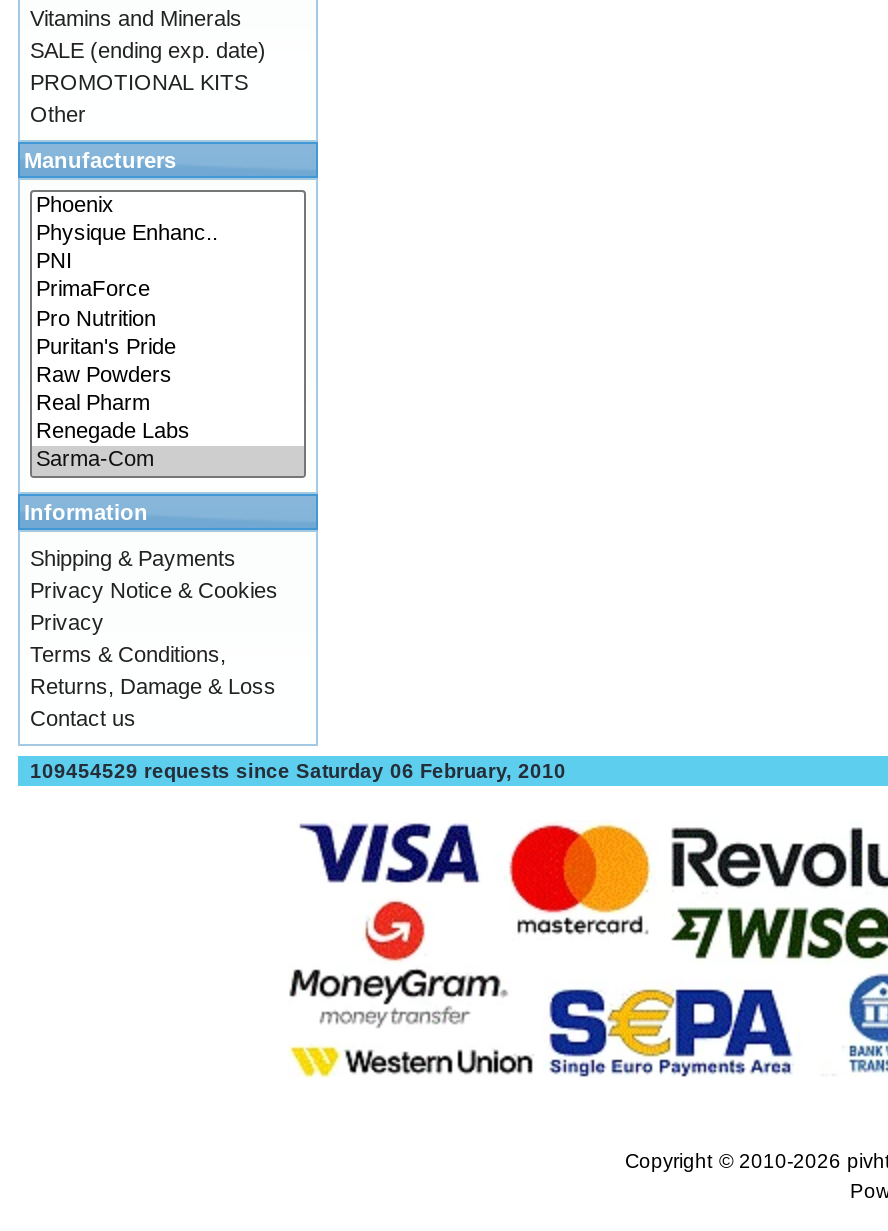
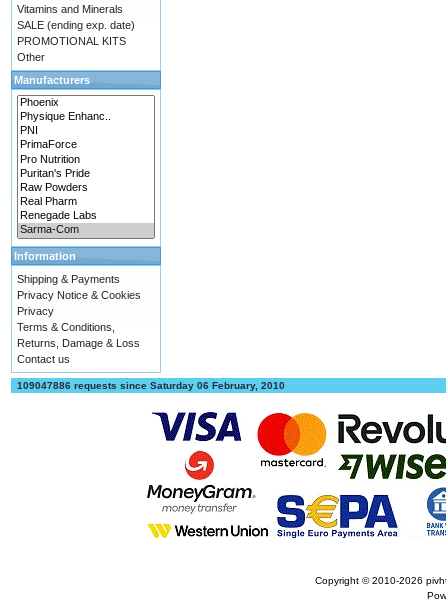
- 109454529 requests since Saturday 06 February, 2010
+ 109047886 requests since Saturday 06 February, 2010
